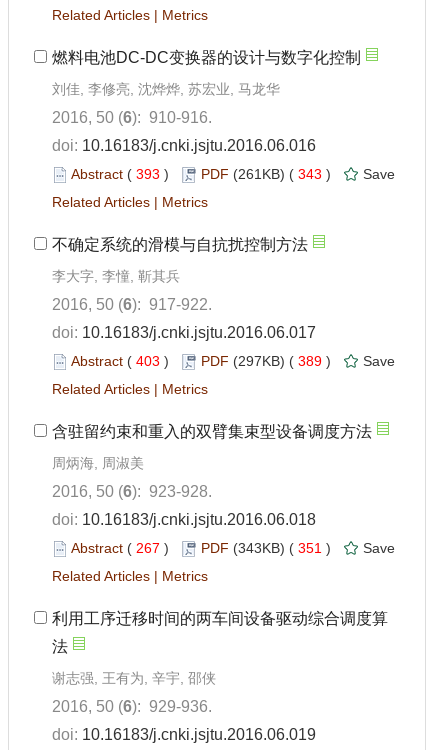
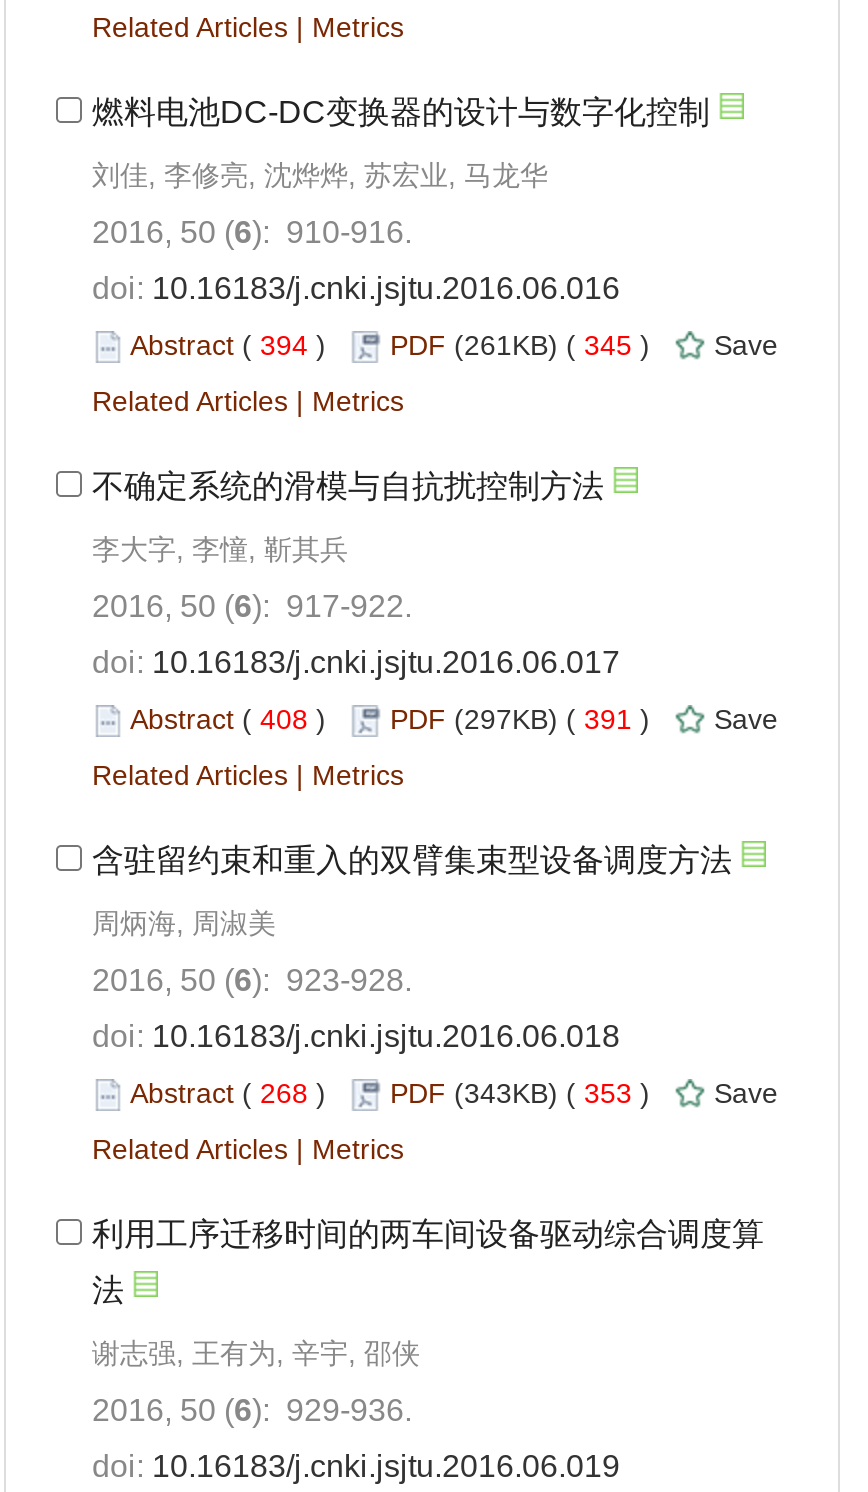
- Abstract (393)
+ Abstract (394)

- PDF (261KB) (343)
+ PDF (261KB) (345)

- Abstract (403)
+ Abstract (408)

- PDF (297KB) (389)
+ PDF (297KB) (391)

- Abstract (267)
+ Abstract (268)

- PDF (343KB) (351)
+ PDF (343KB) (353)
